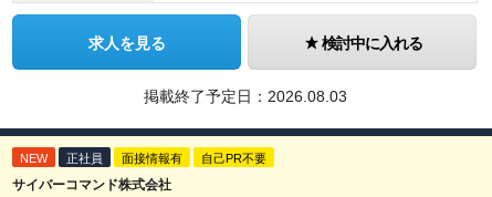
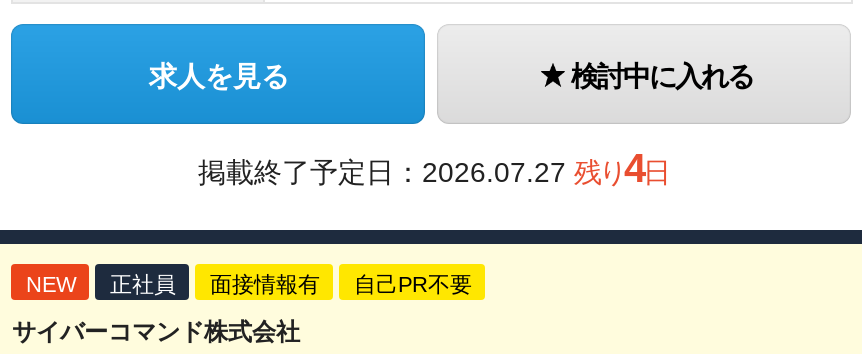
- 掲載終了予定日：2026.08.03
+ 掲載終了予定日：2026.07.27 残り4日
